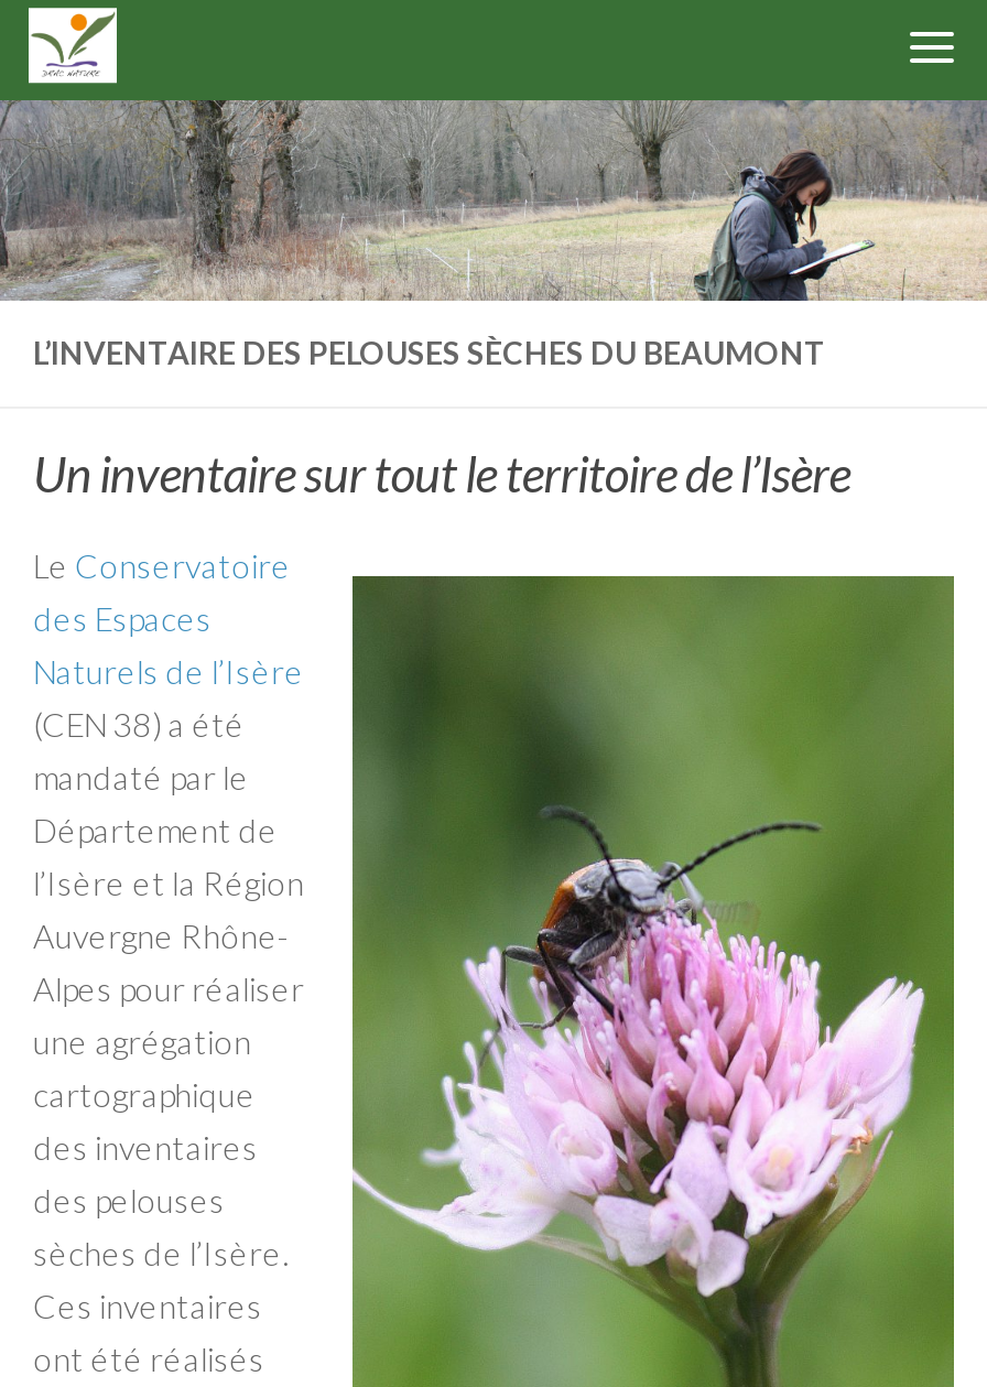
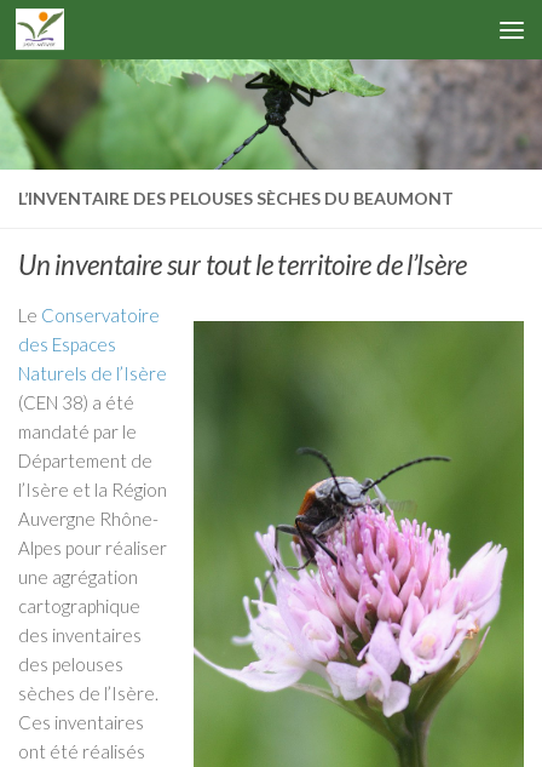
- [image]
+ [image]
